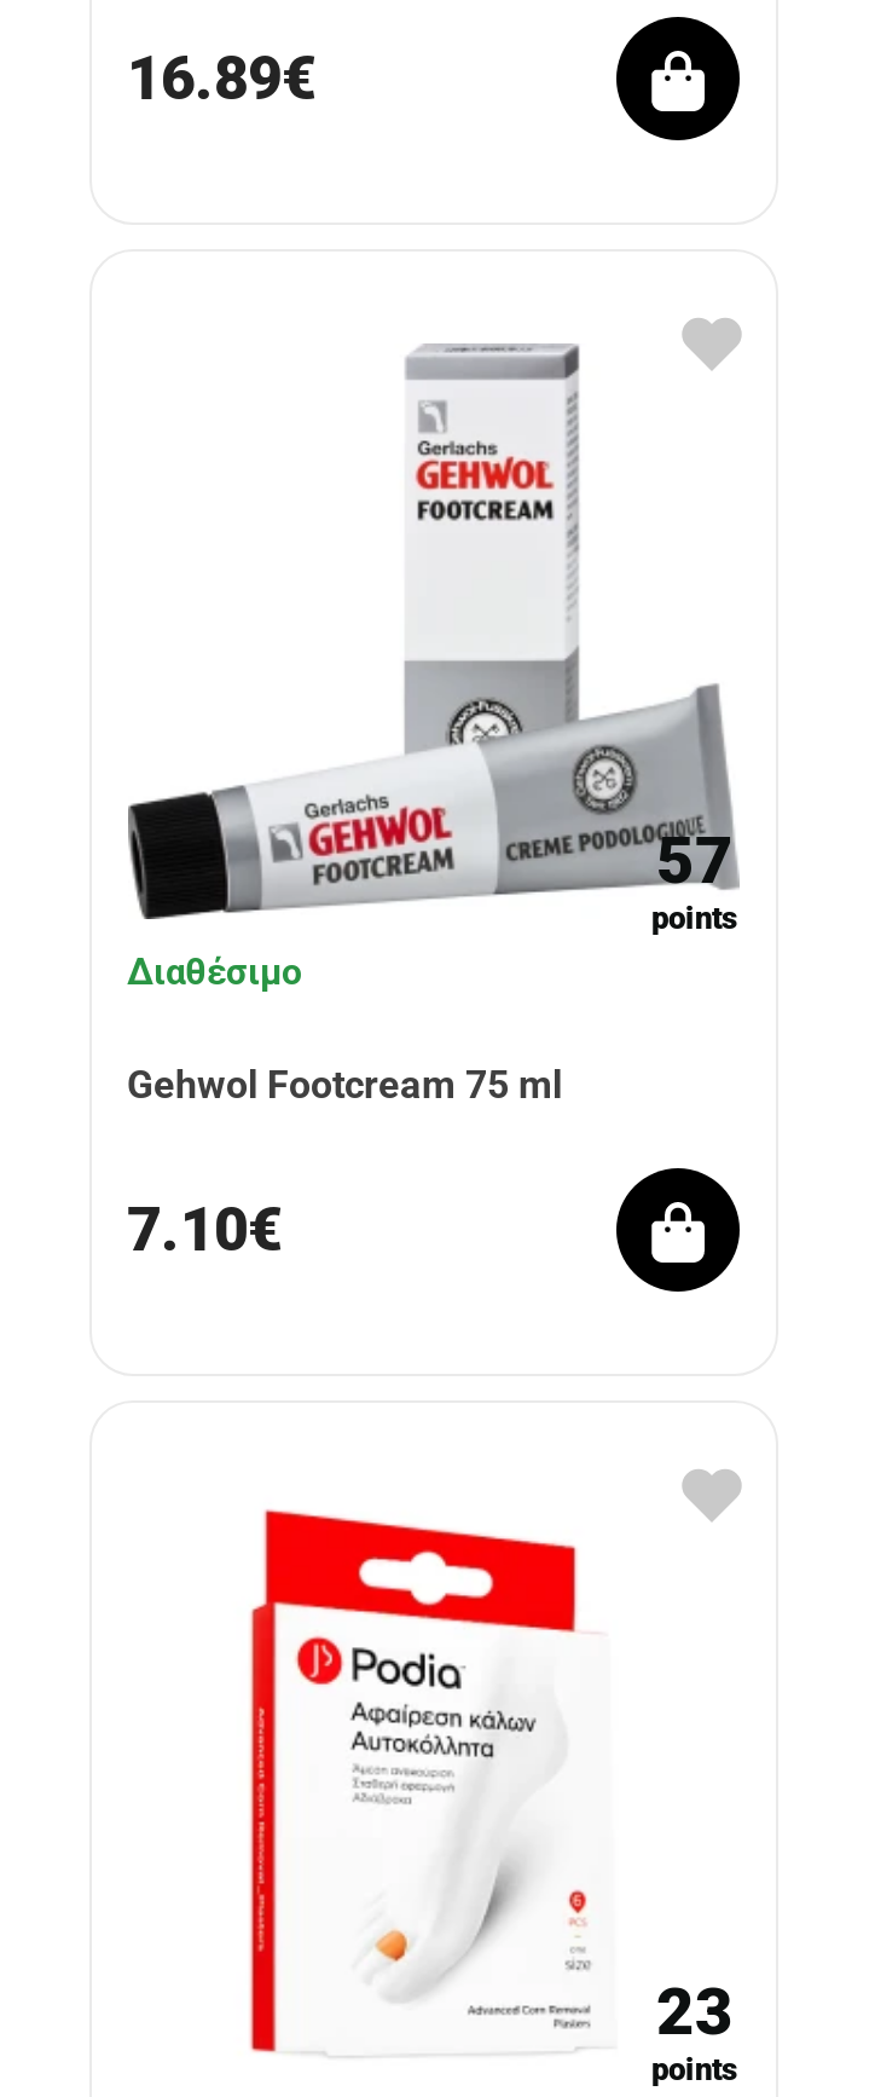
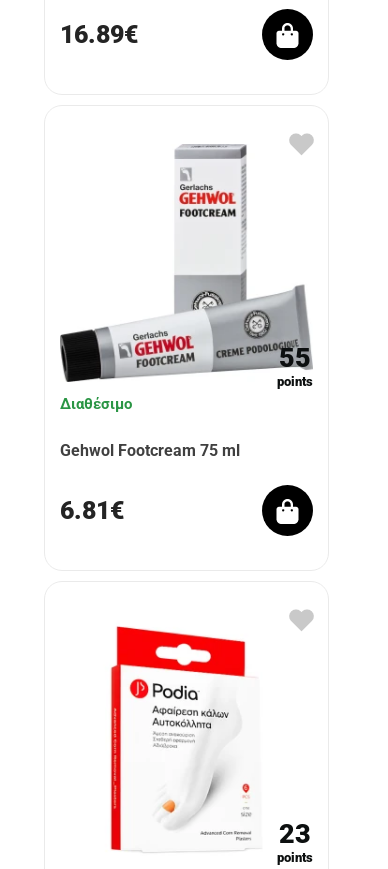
- 57
+ 55

- 7.10€
+ 6.81€
